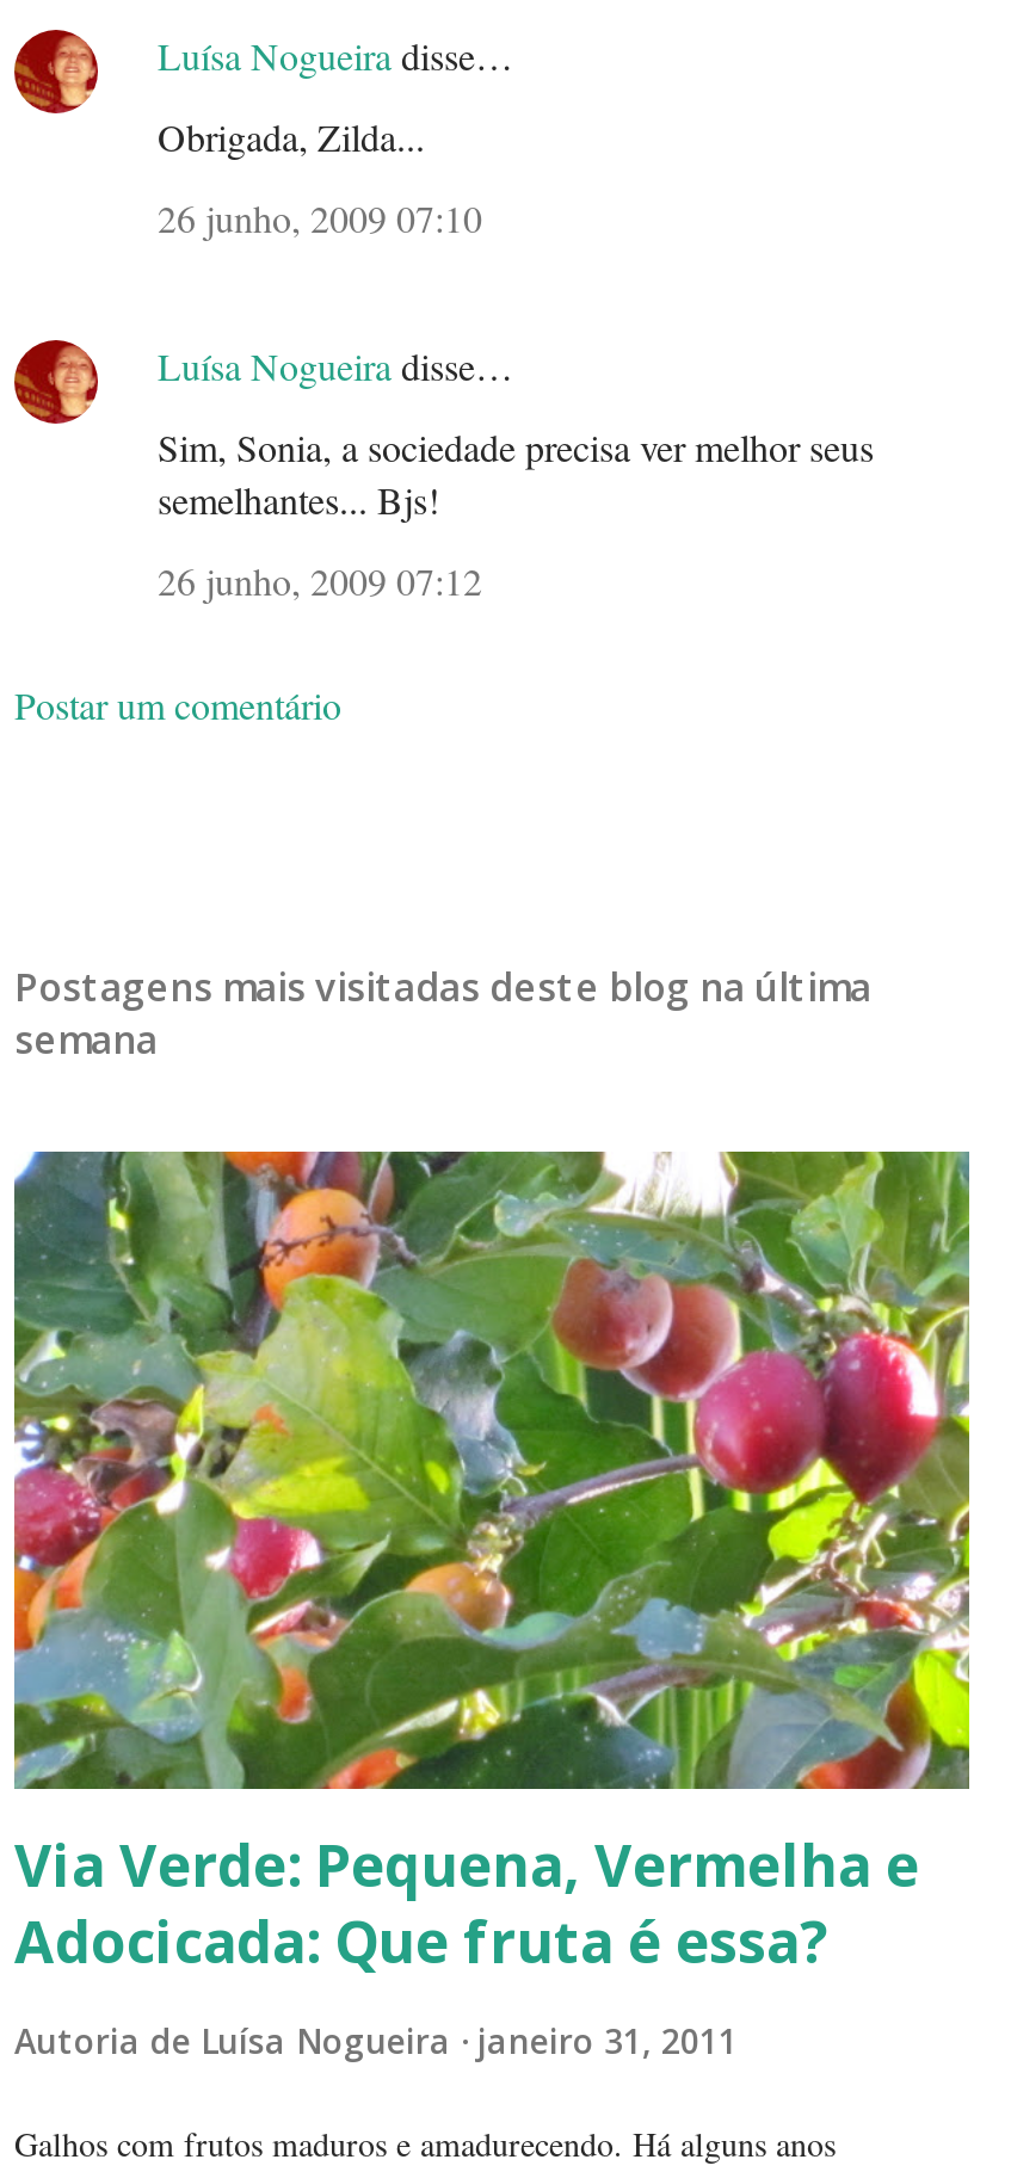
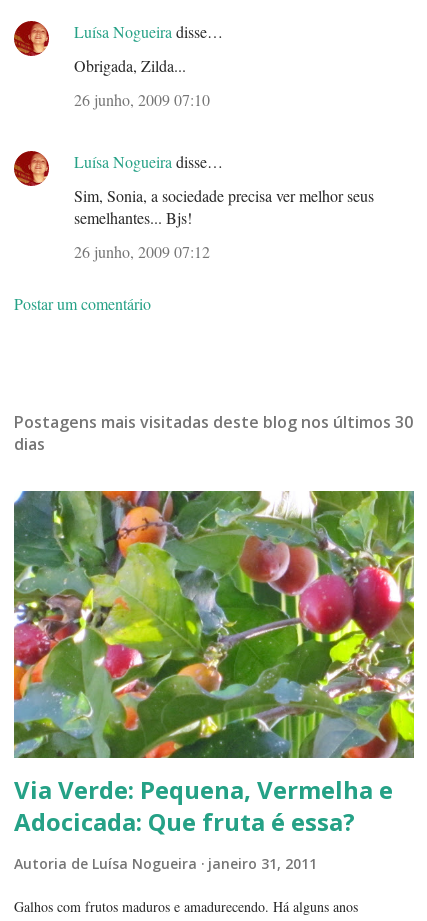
- Postagens mais visitadas deste blog na última
- semana
+ Postagens mais visitadas deste blog nos últimos 30
+ dias
